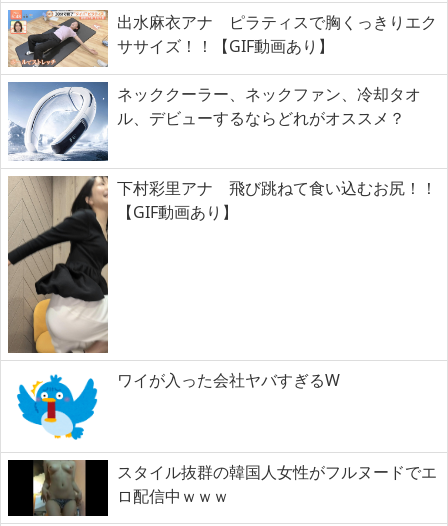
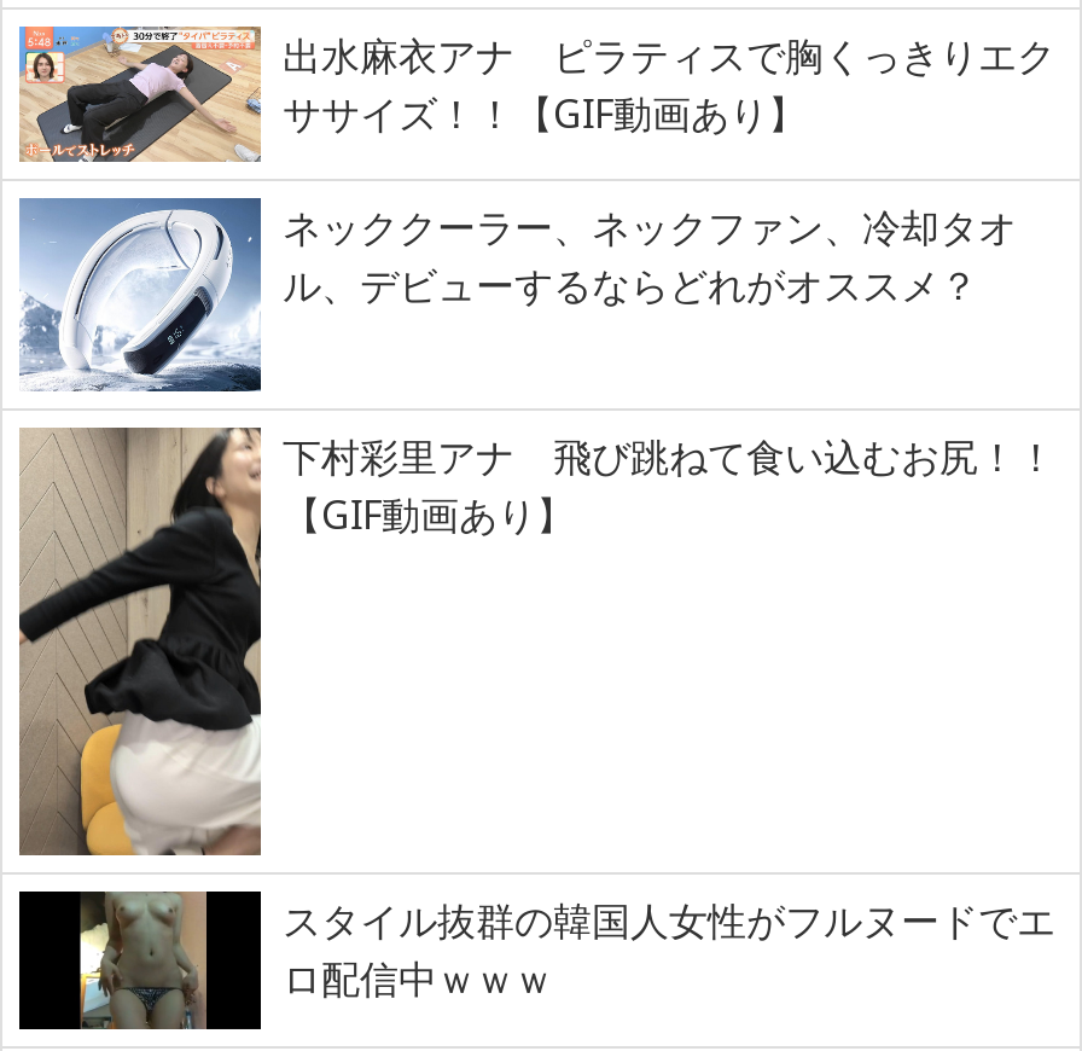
- [image]
- ワイが入った会社ヤバすぎるW
